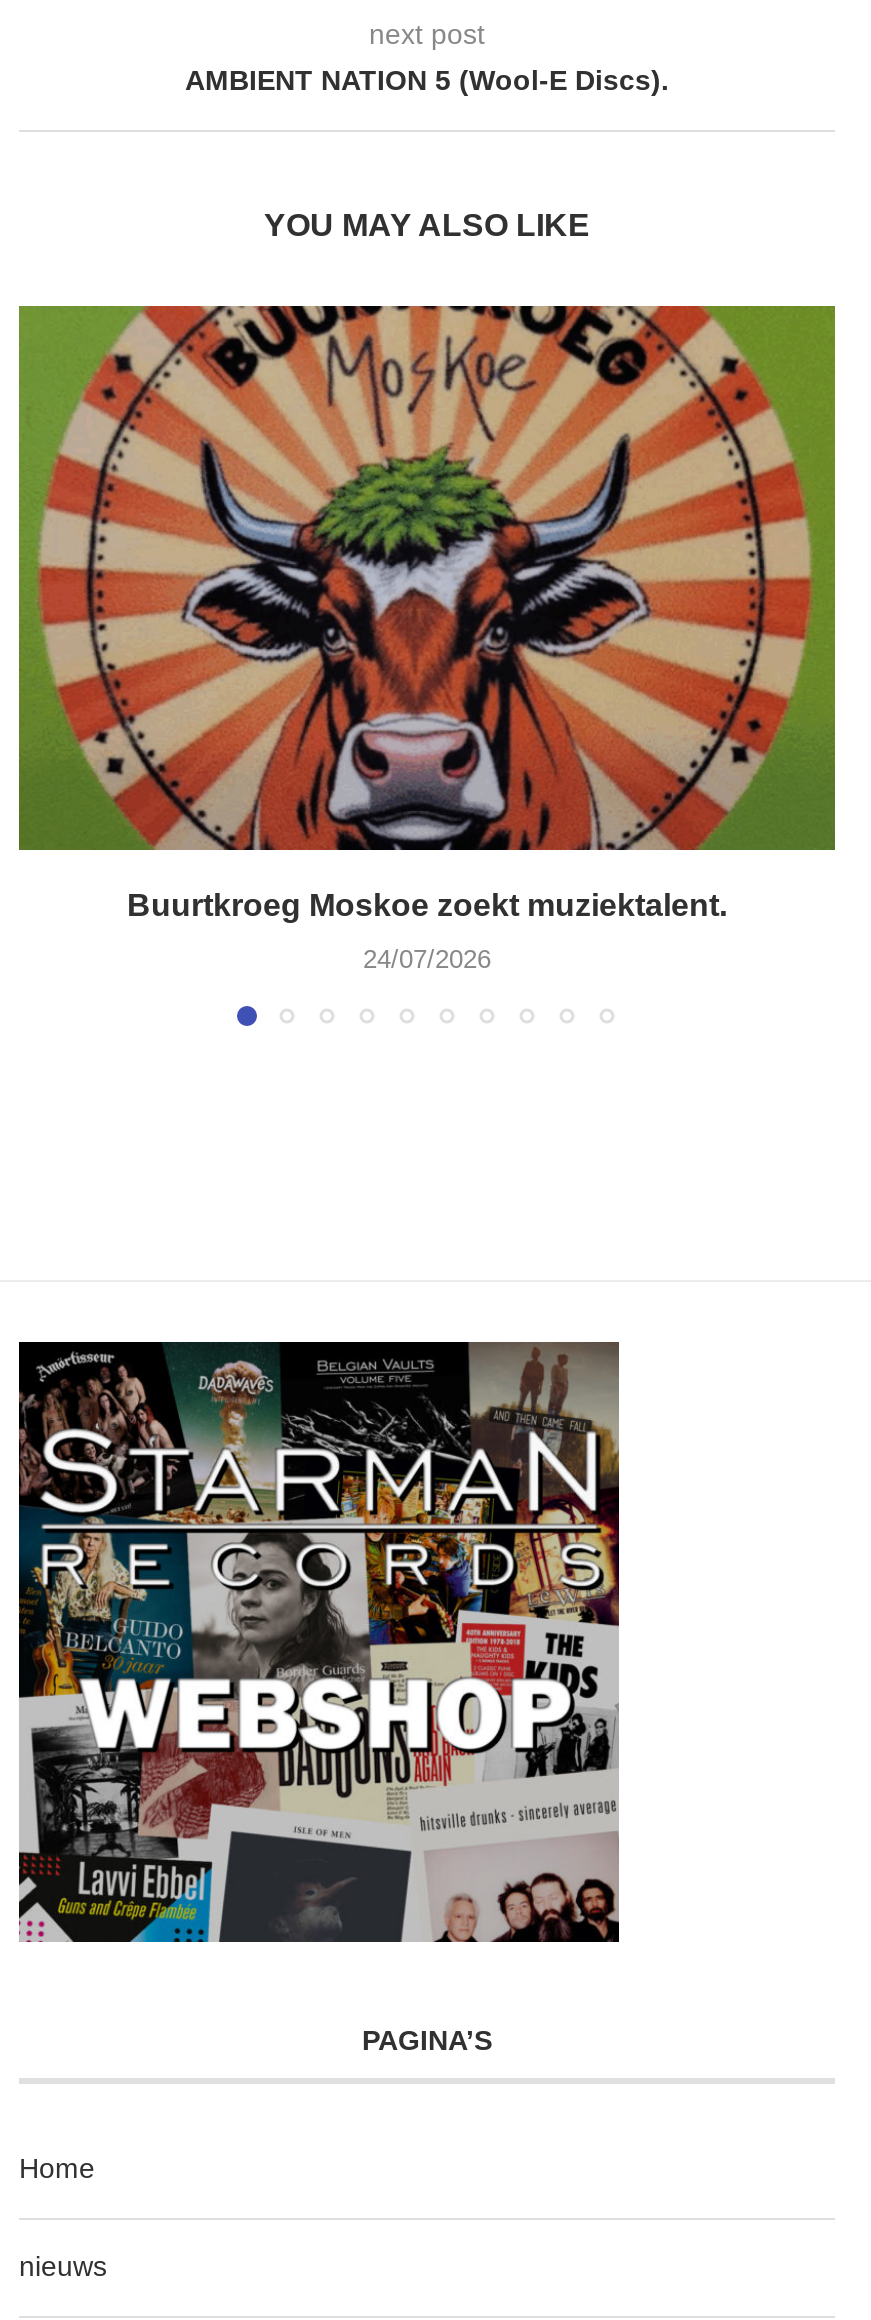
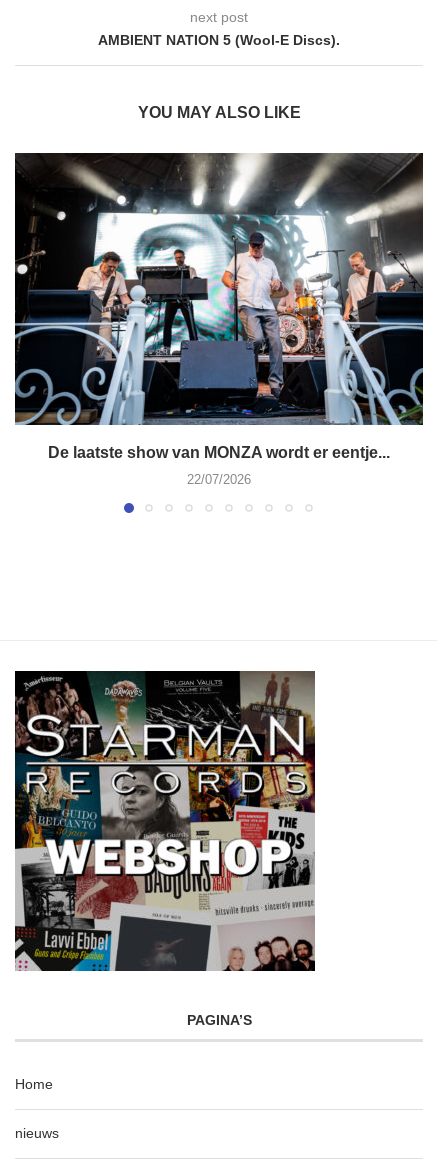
- [image]
- Buurtkroeg Moskoe zoekt muziektalent.
+ [image]
+ De laatste show van MONZA wordt er eentje...

- 24/07/2026
+ 22/07/2026
